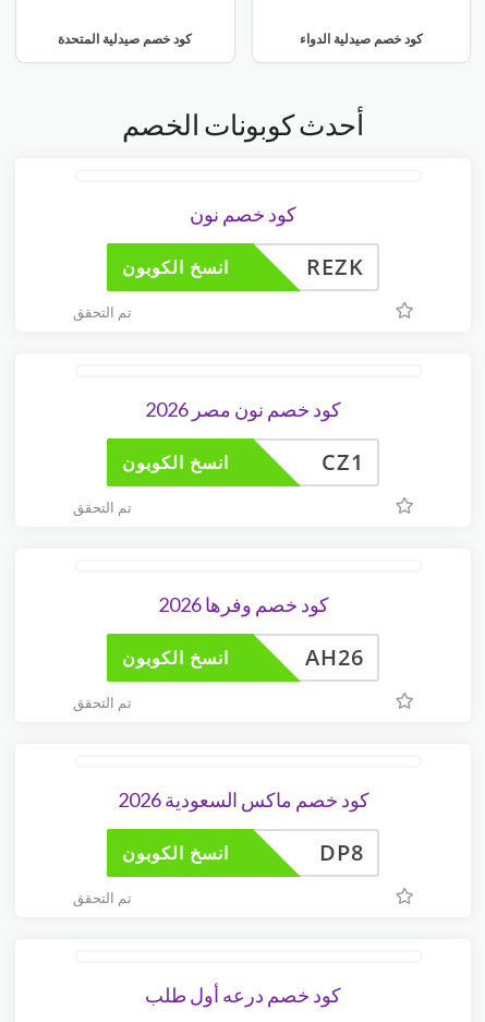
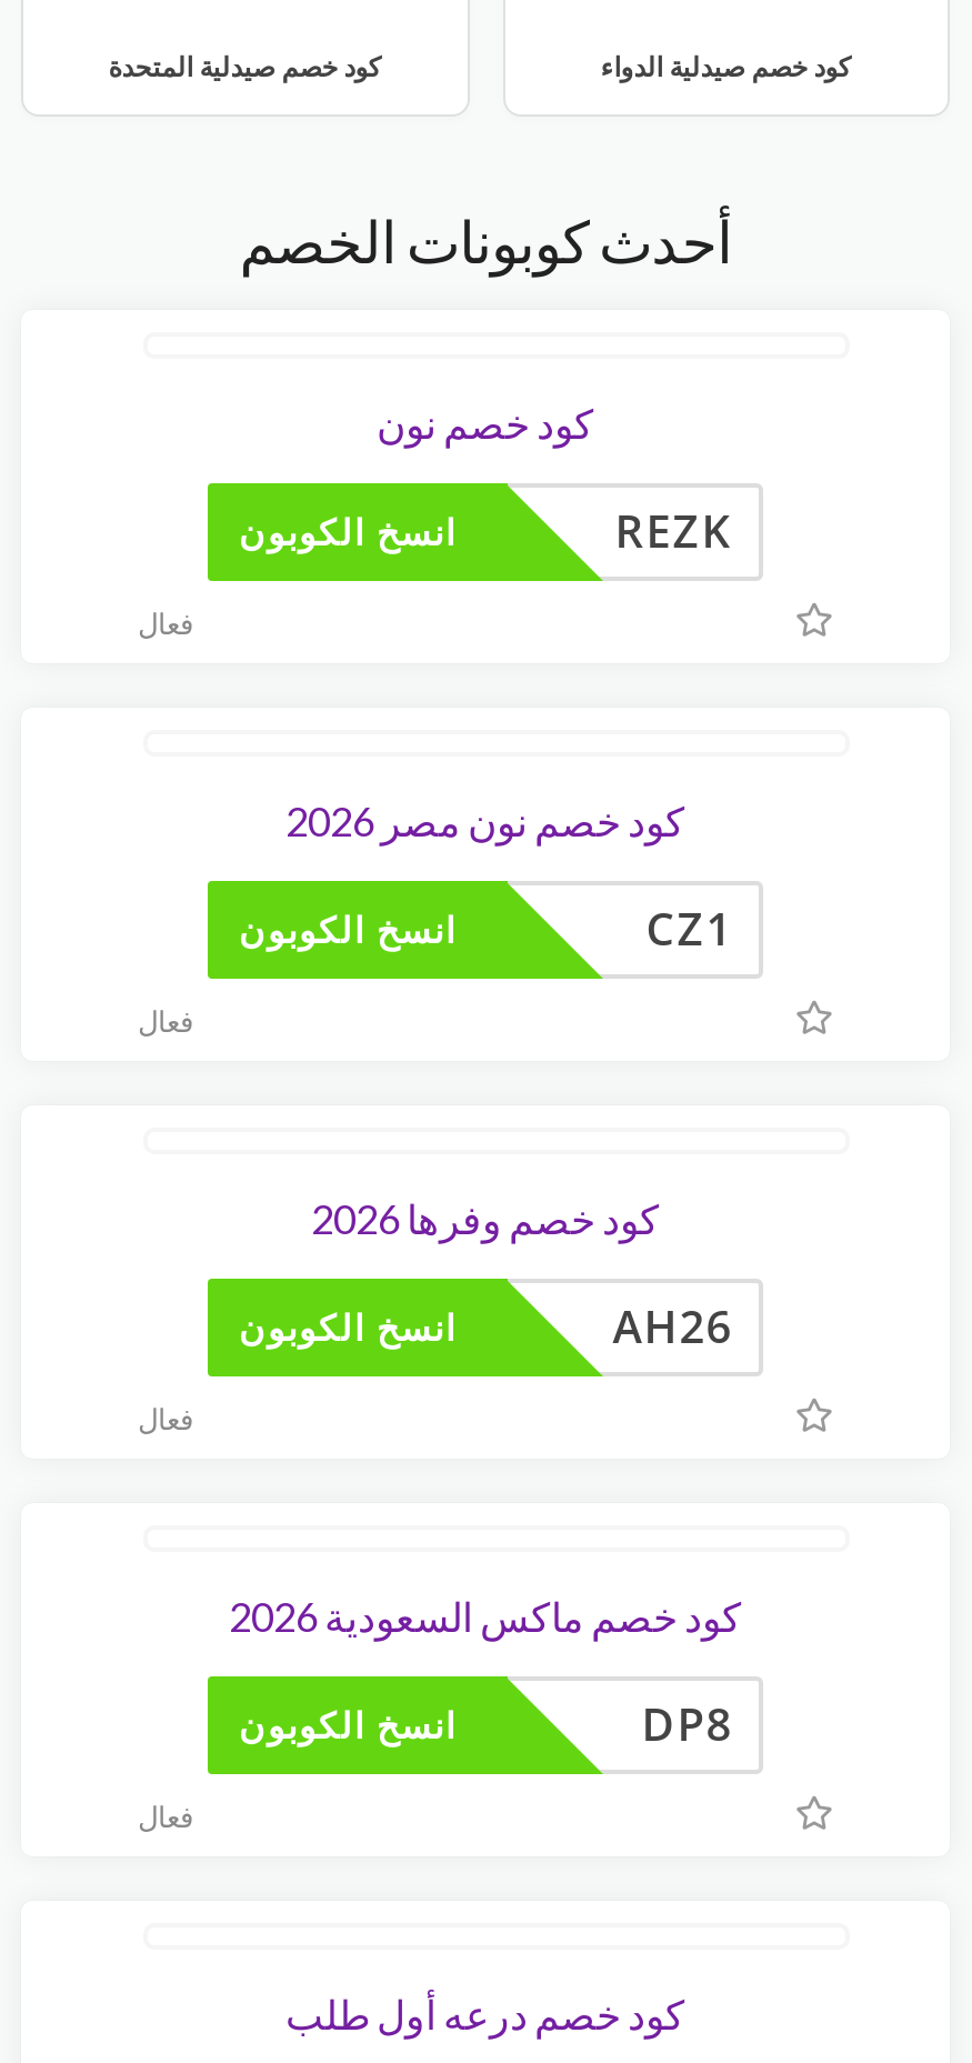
- تم التحقق
+ فعال

- تم التحقق
+ فعال

- تم التحقق
+ فعال

- تم التحقق
+ فعال
